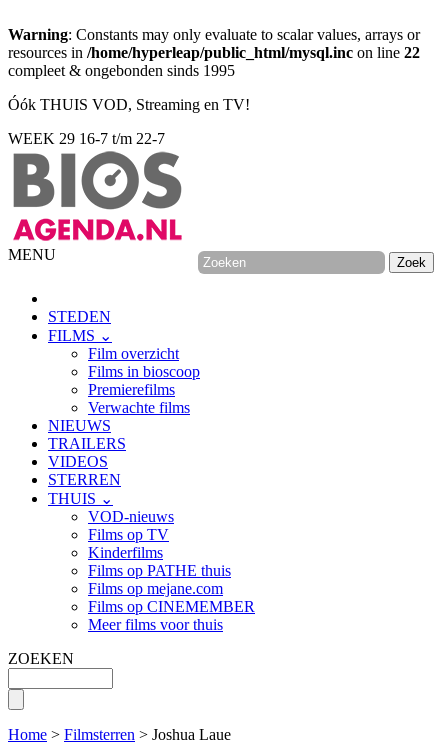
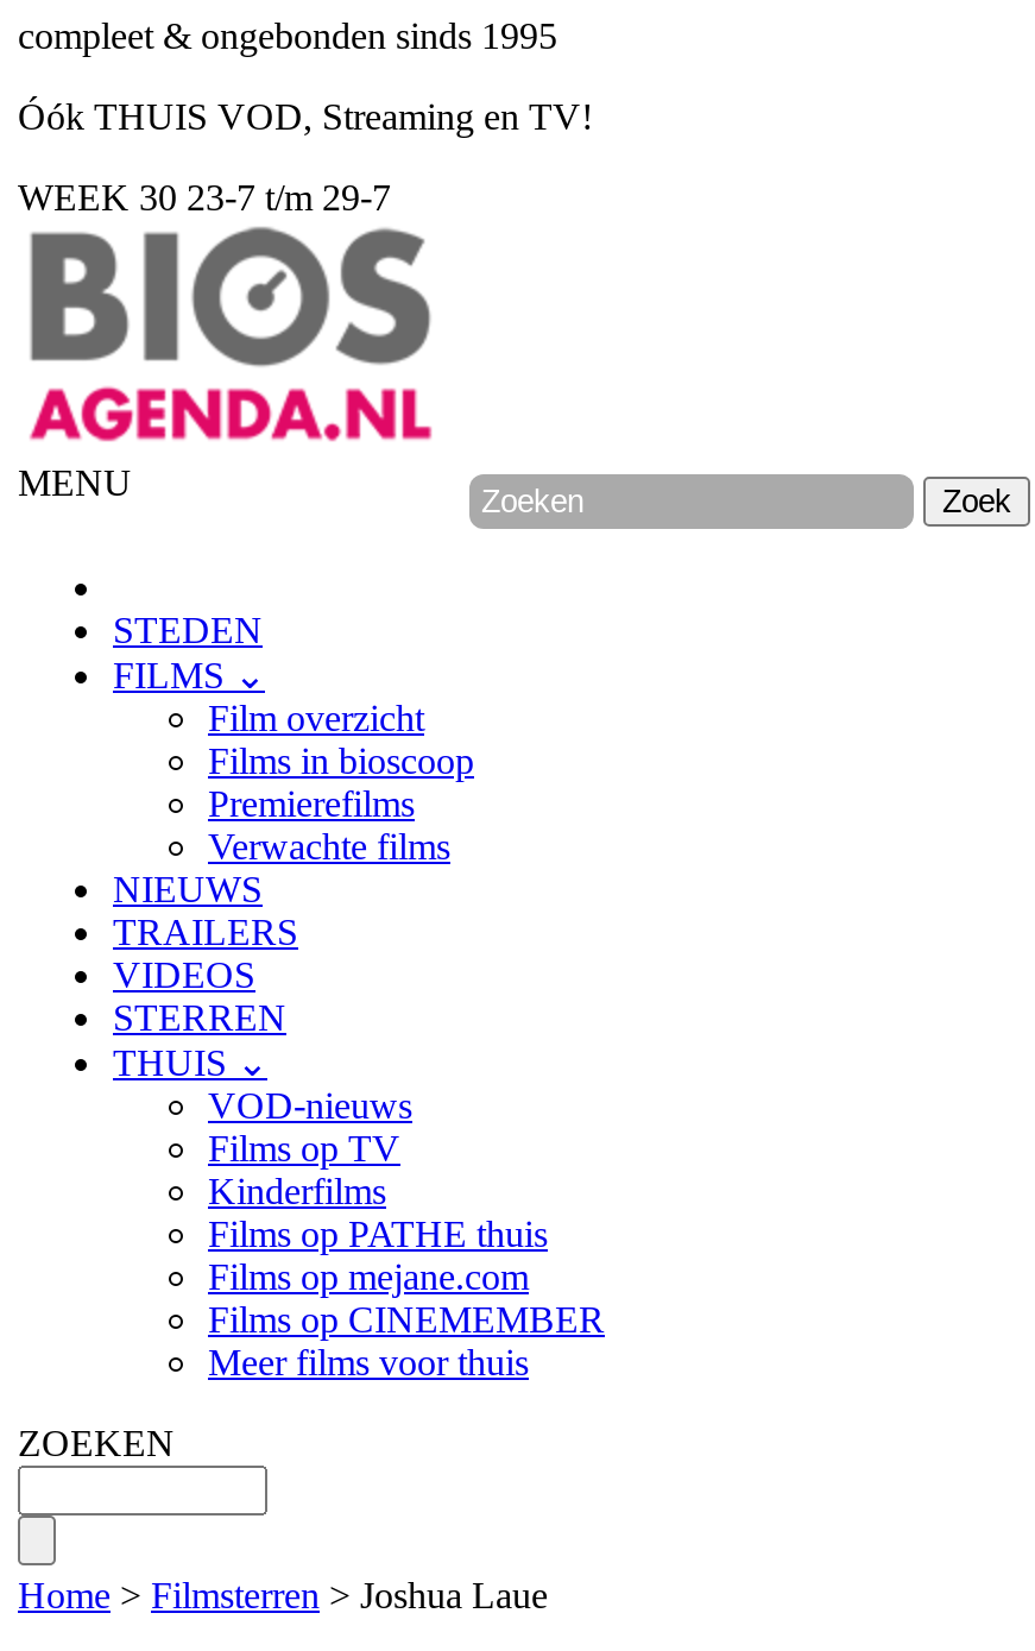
- Warning: Constants may only evaluate to scalar values, arrays or
- resources in /home/hyperleap/public_html/mysql.inc on line 22

- WEEK 29 16-7 t/m 22-7
+ WEEK 30 23-7 t/m 29-7
